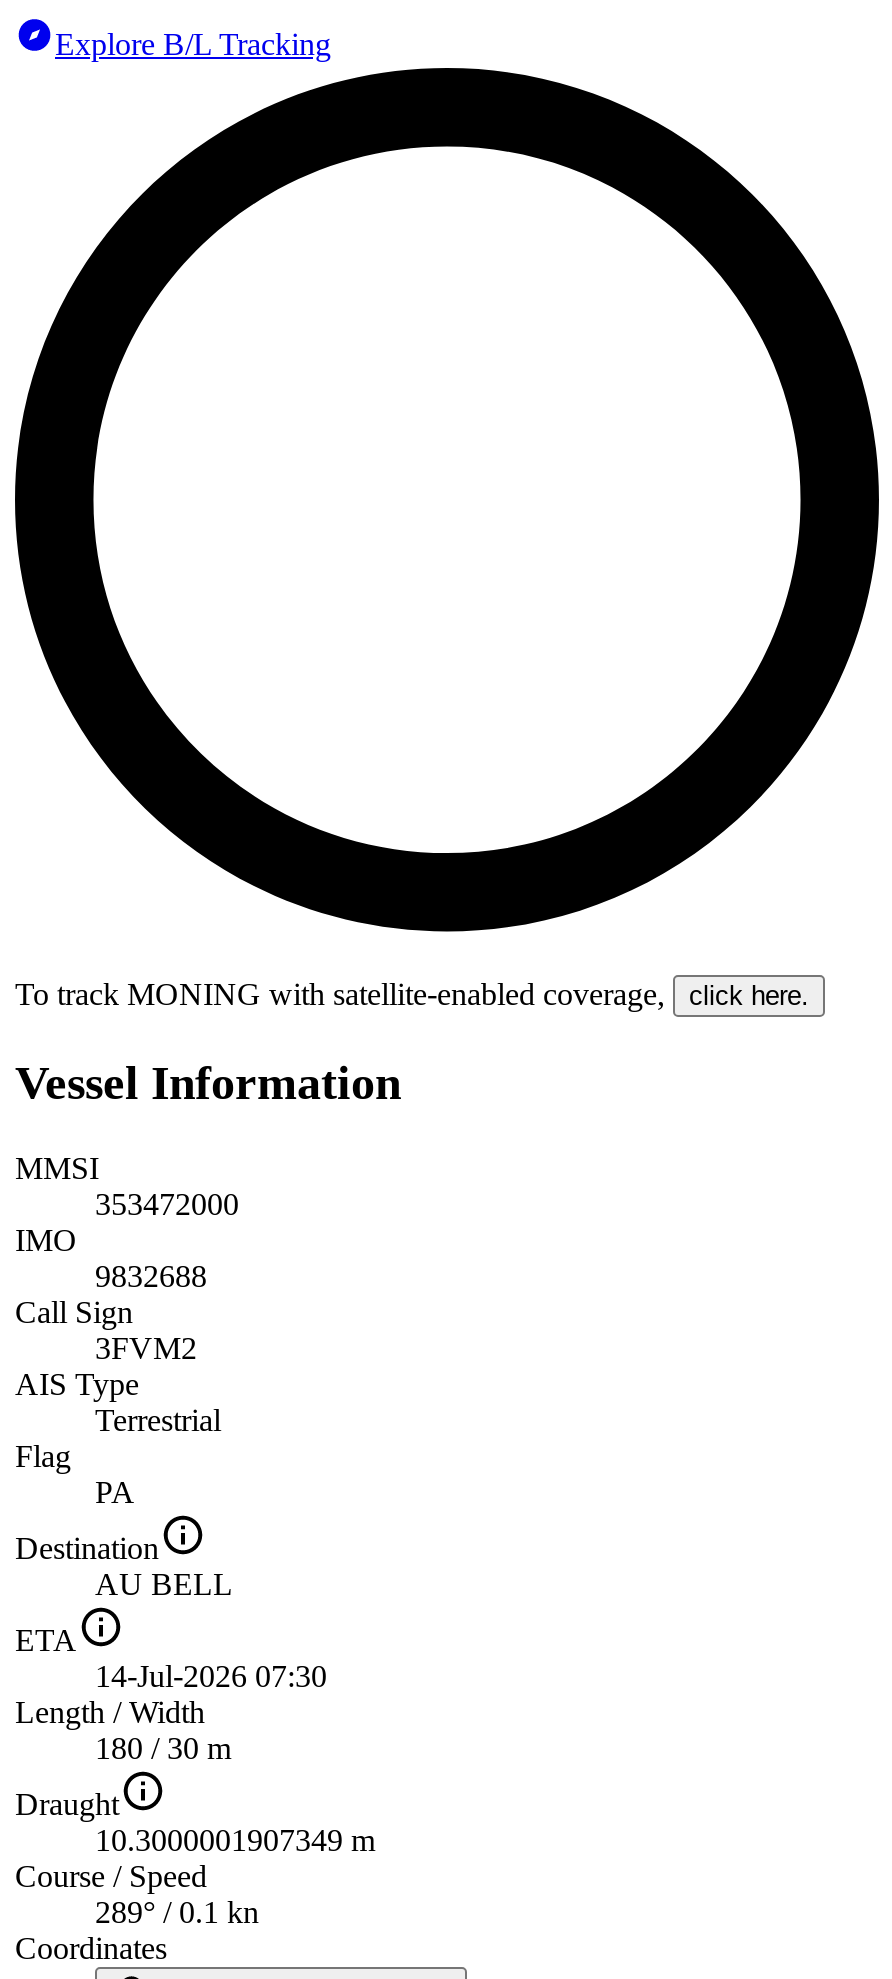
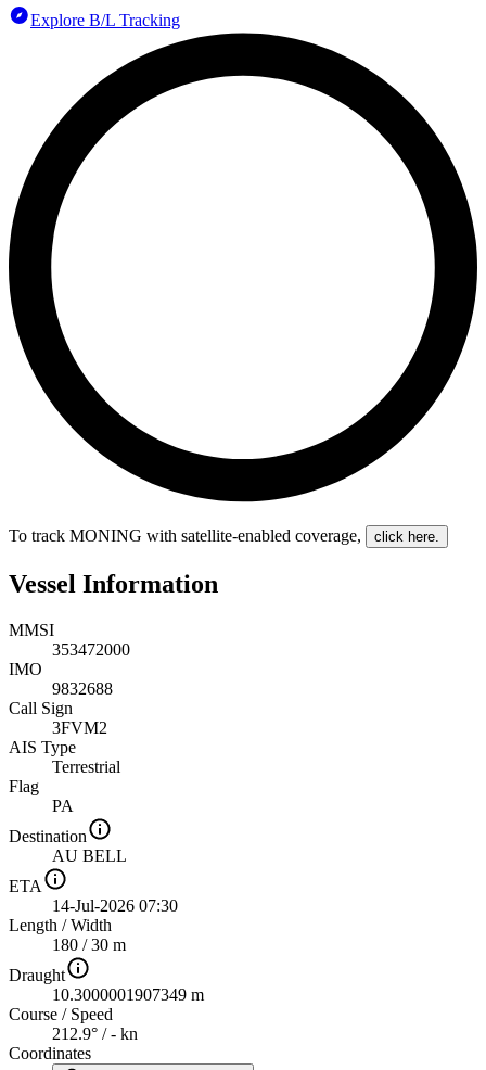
- 289° / 0.1 kn
+ 212.9° / - kn
